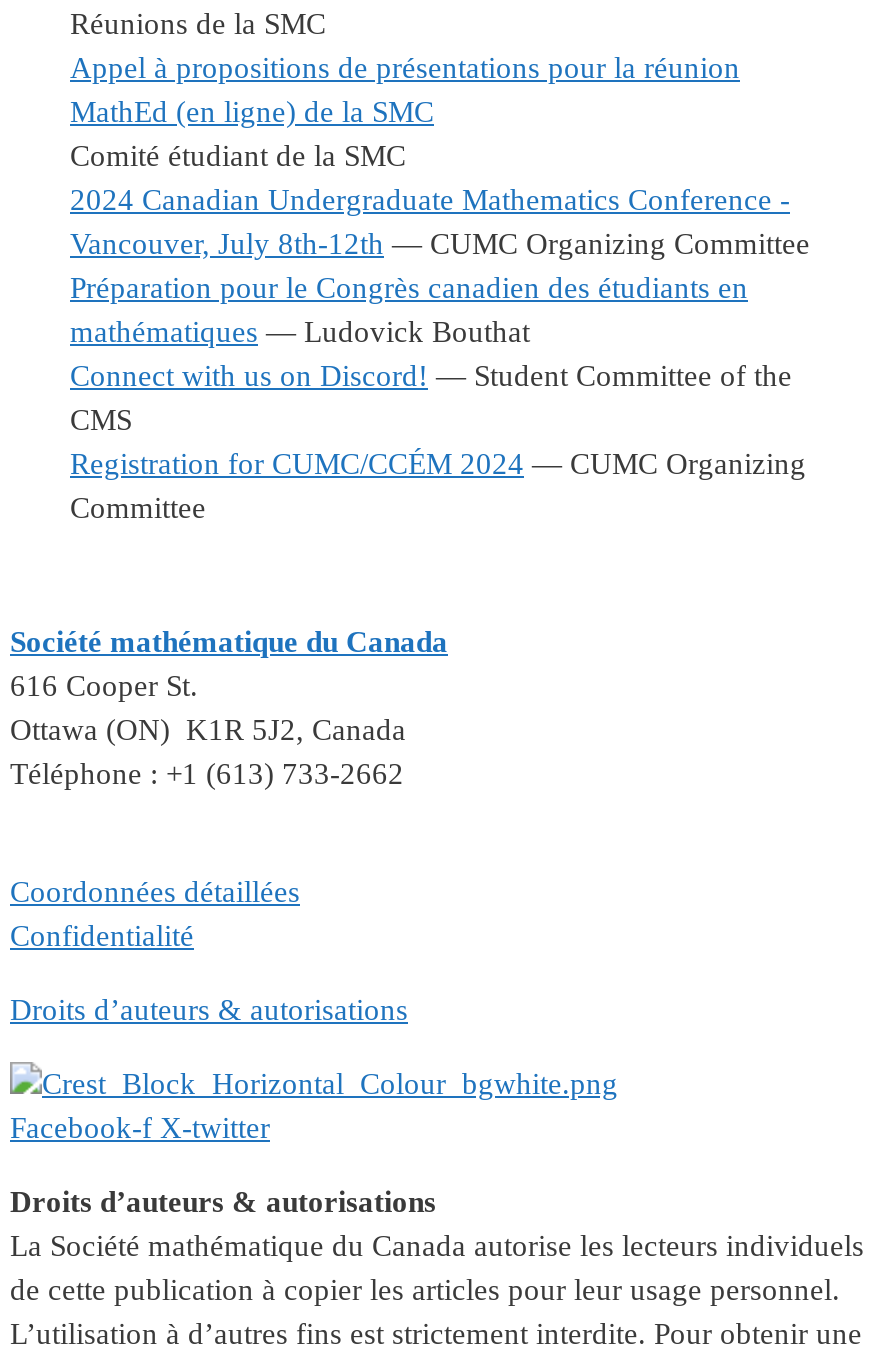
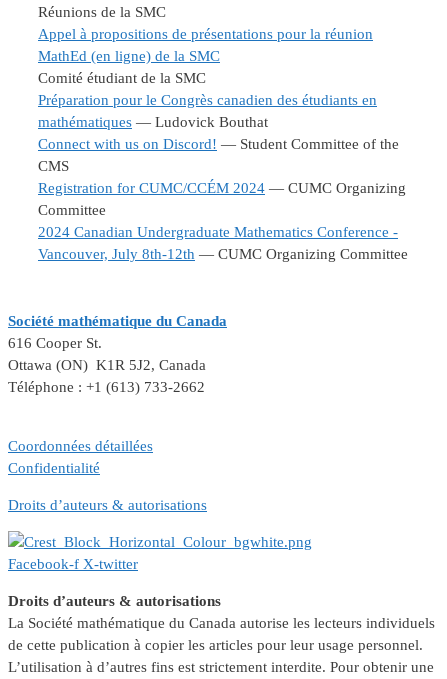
moved down: 2024 Canadian Undergraduate Mathematics Conference - | Vancouver, July 8th-12th — CUMC Organizing Committee

moved up: Préparation pour le Congrès canadien des étudiants en | mathématiques — Ludovick Bouthat | Connect with us on Discord! — Student Committee of the | CMS | Registration for CUMC/CCÉM 2024 — CUMC Organizing | Committee
